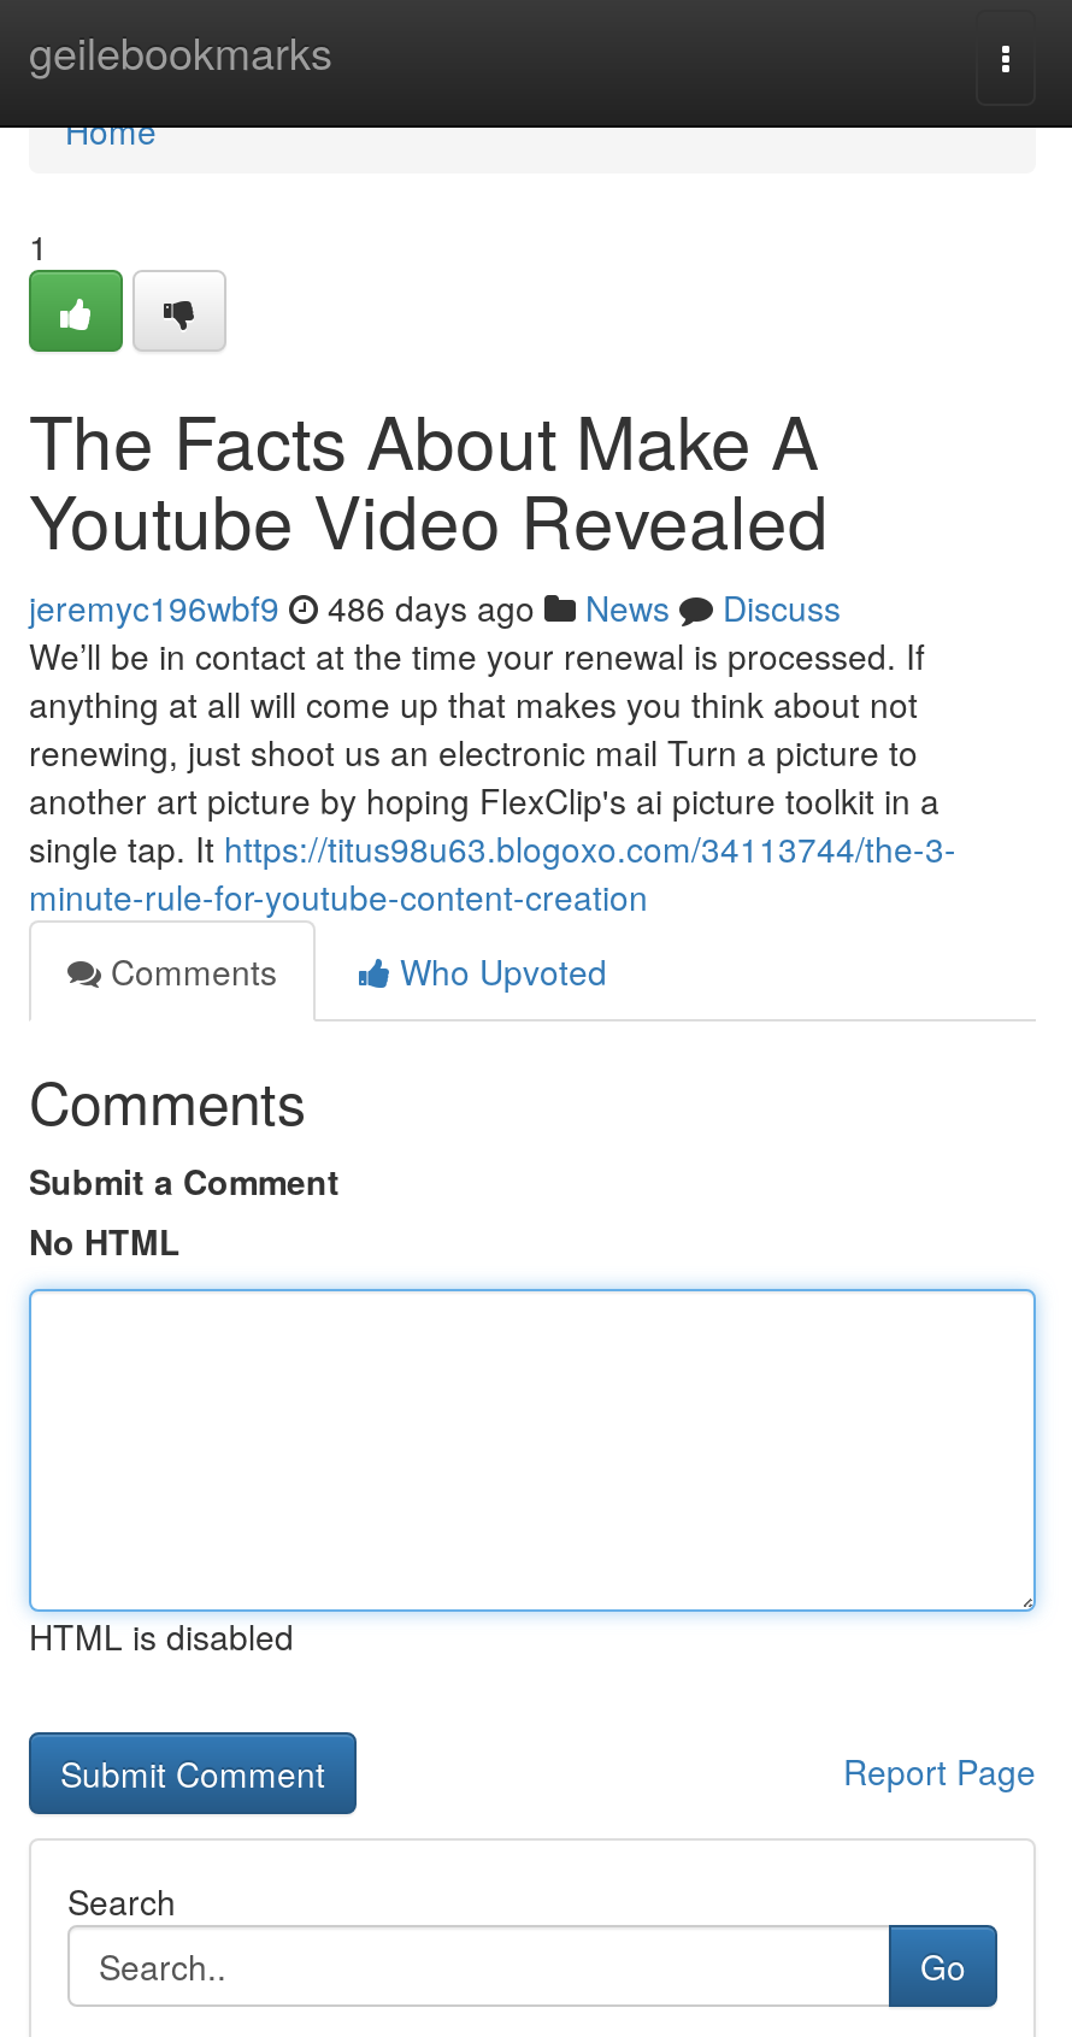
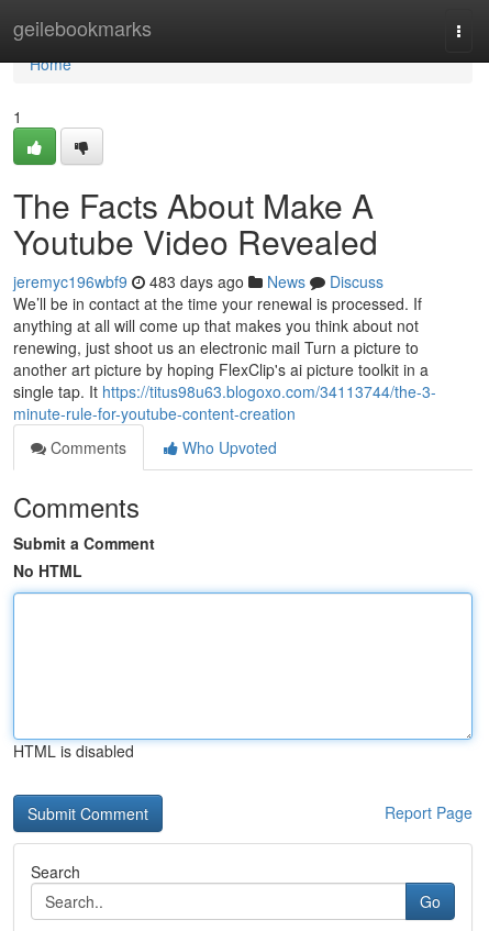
- jeremyc196wbf9 486 days ago News Discuss
+ jeremyc196wbf9 483 days ago News Discuss
